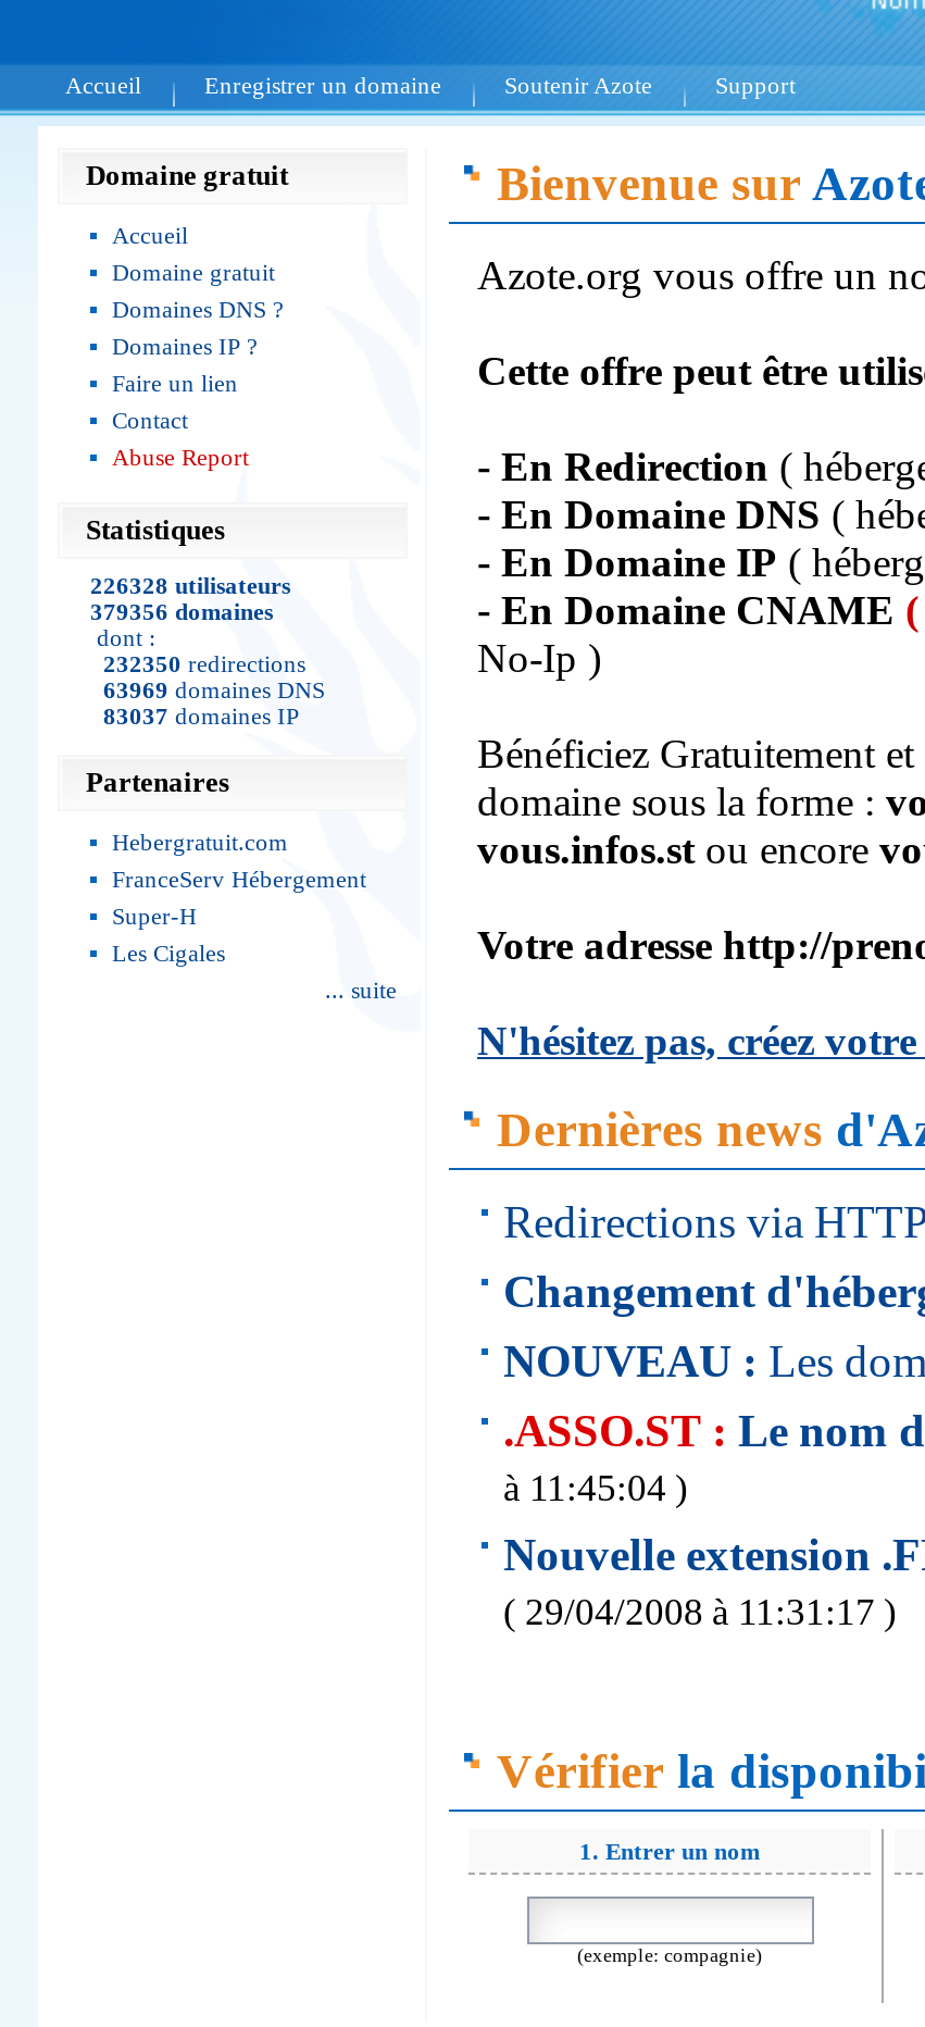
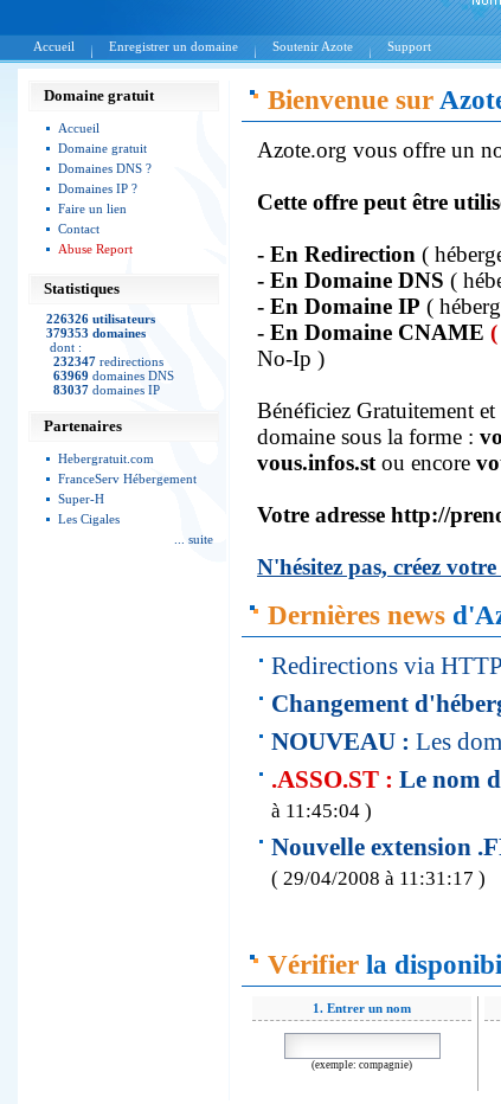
- 226328 utilisateurs
+ 226326 utilisateurs

- 379356 domaines
+ 379353 domaines

- 232350 redirections
+ 232347 redirections
